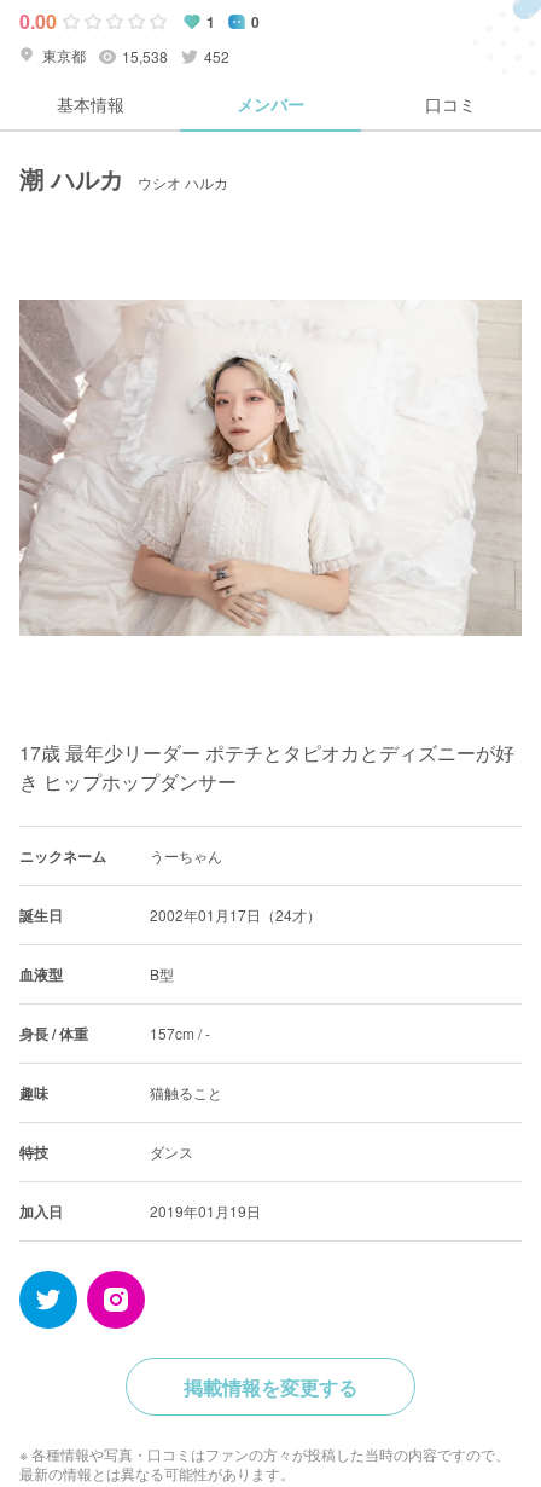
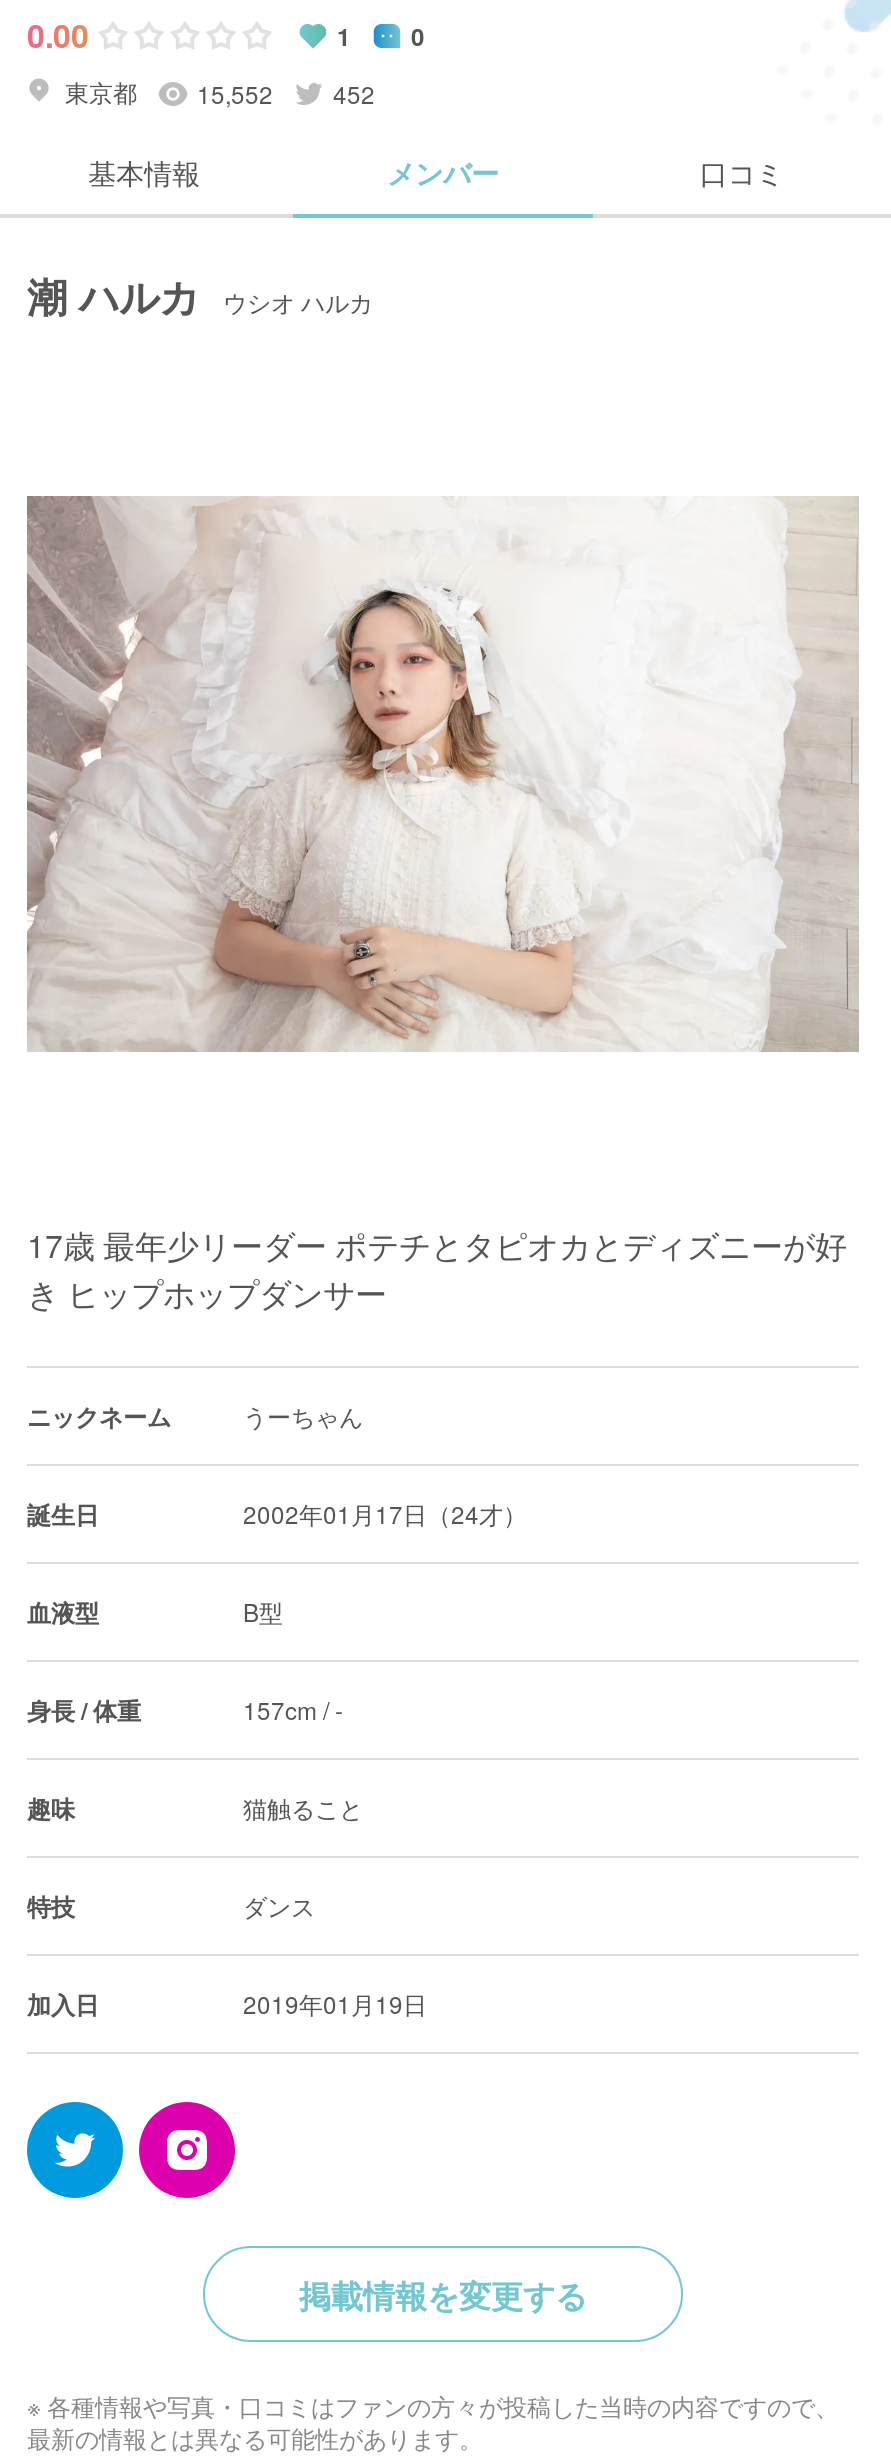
- 東京都 15,538 452
+ 東京都 15,552 452
